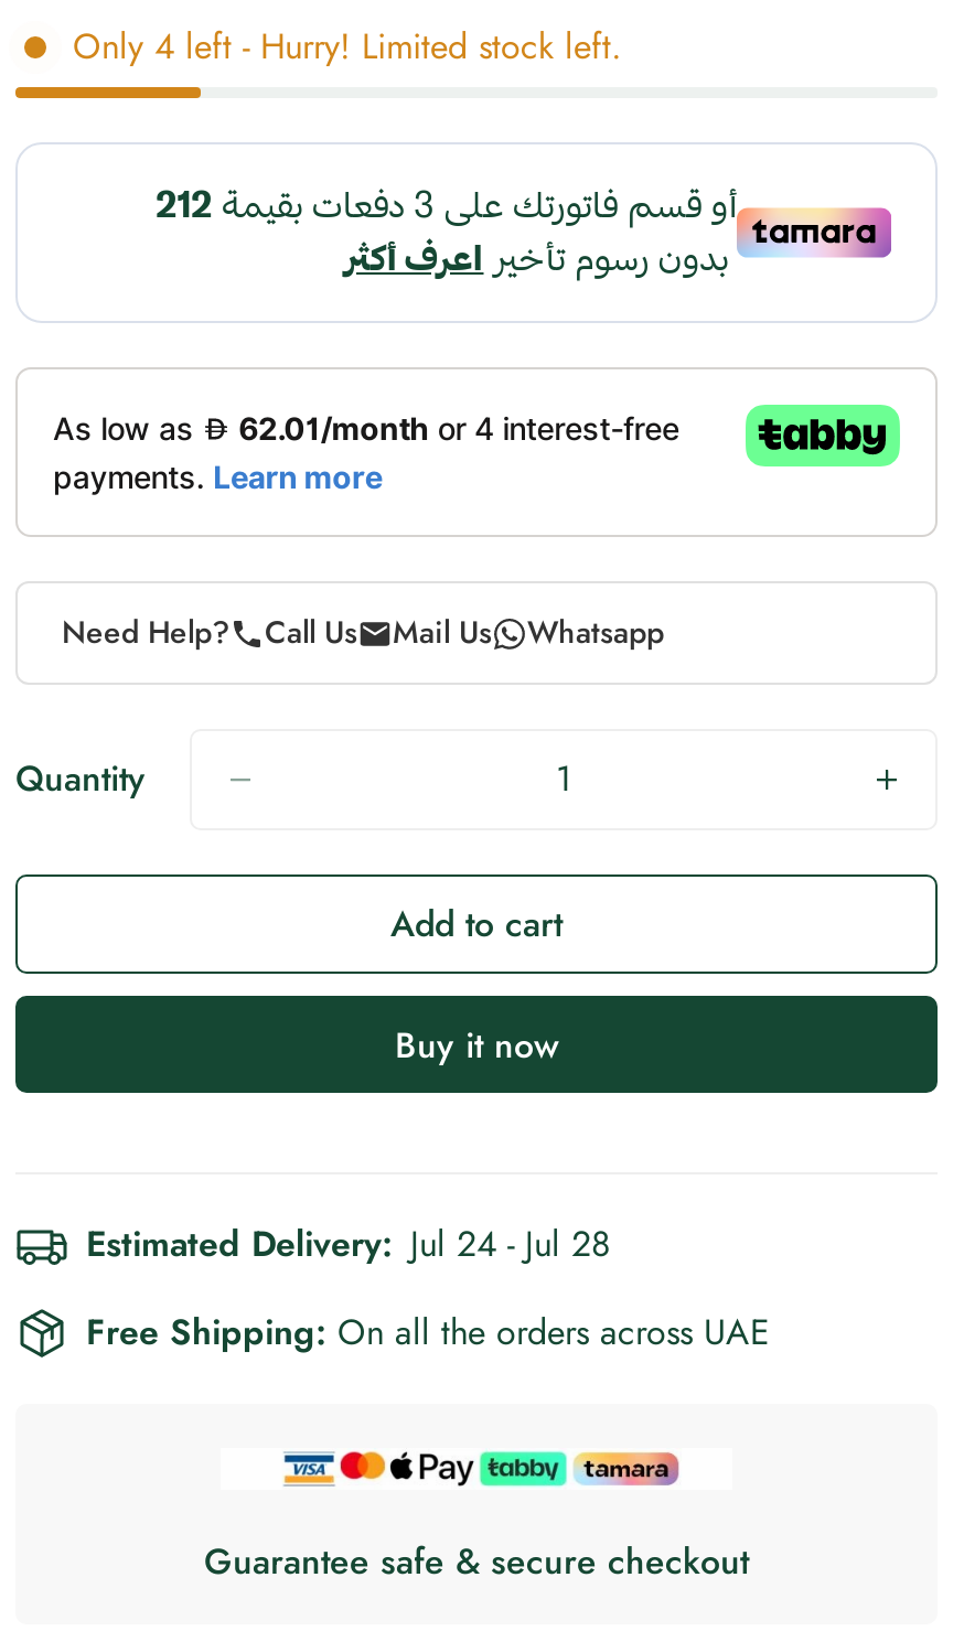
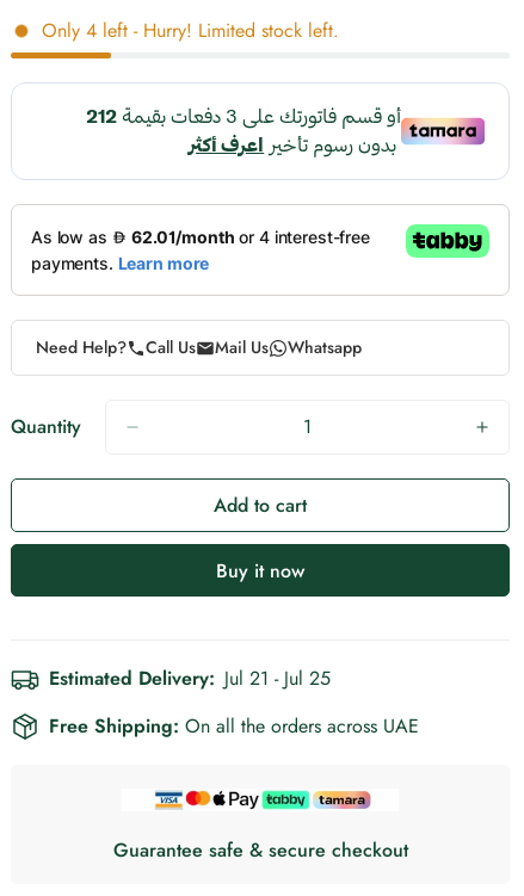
- Estimated Delivery: Jul 24 - Jul 28
+ Estimated Delivery: Jul 21 - Jul 25
